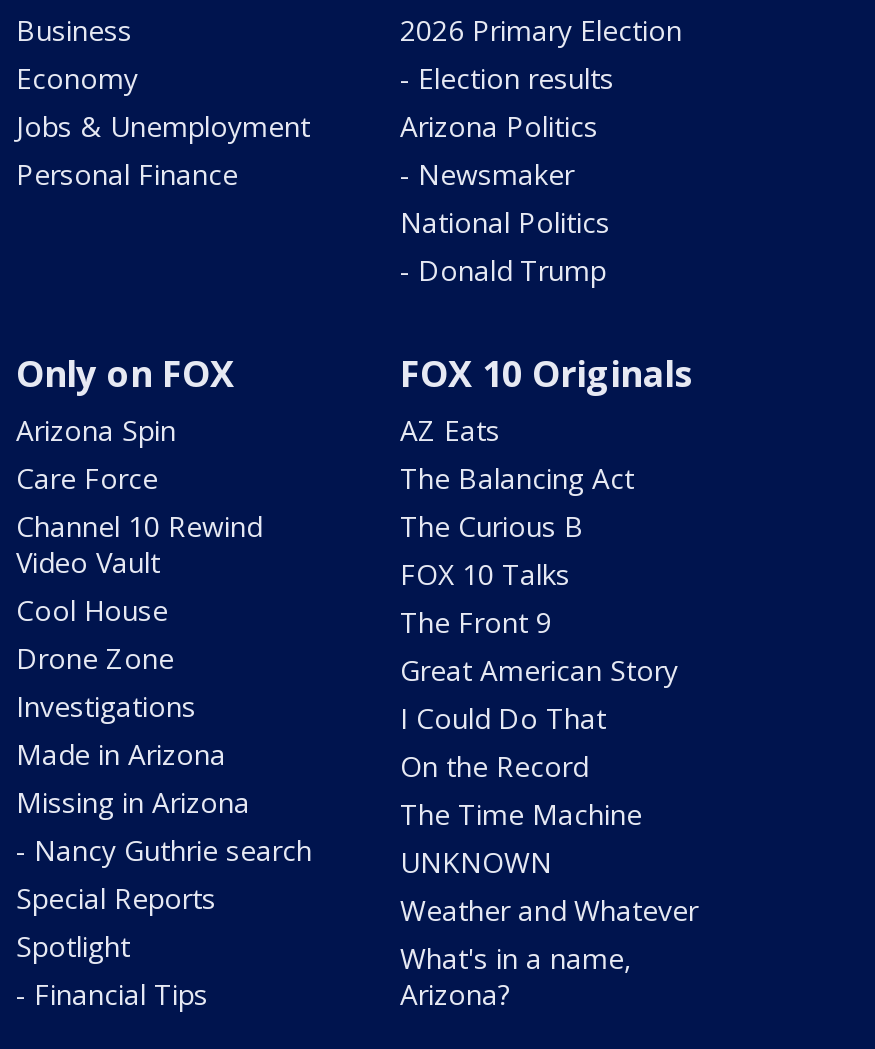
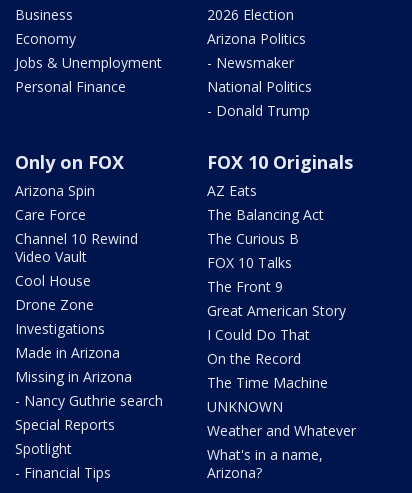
- 2026 Primary Election
- - Election results
+ 2026 Election
